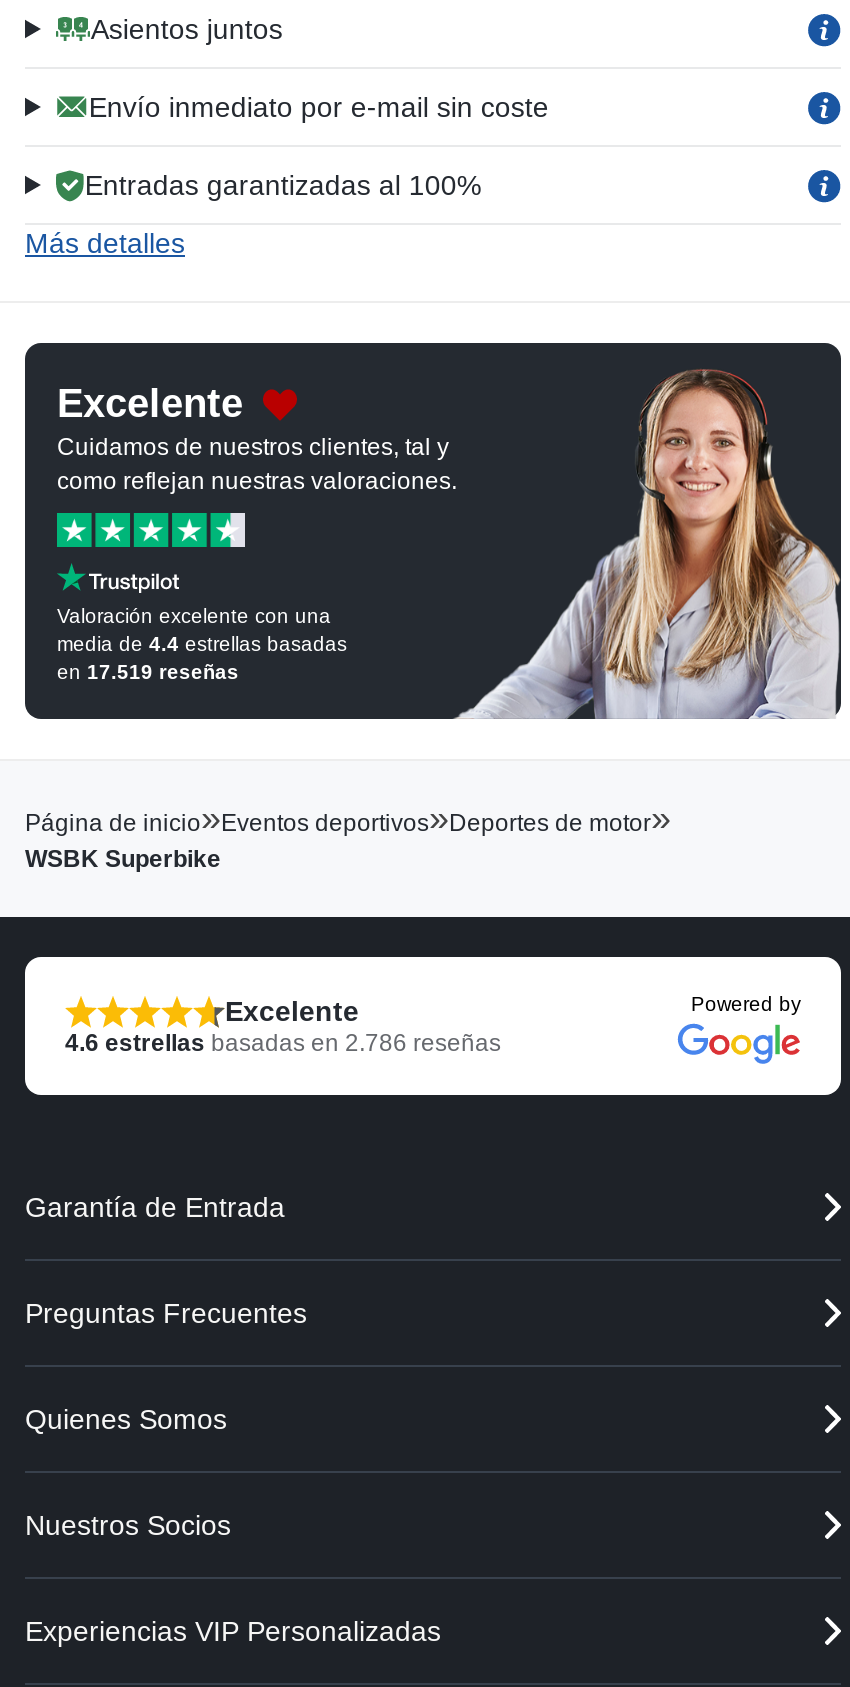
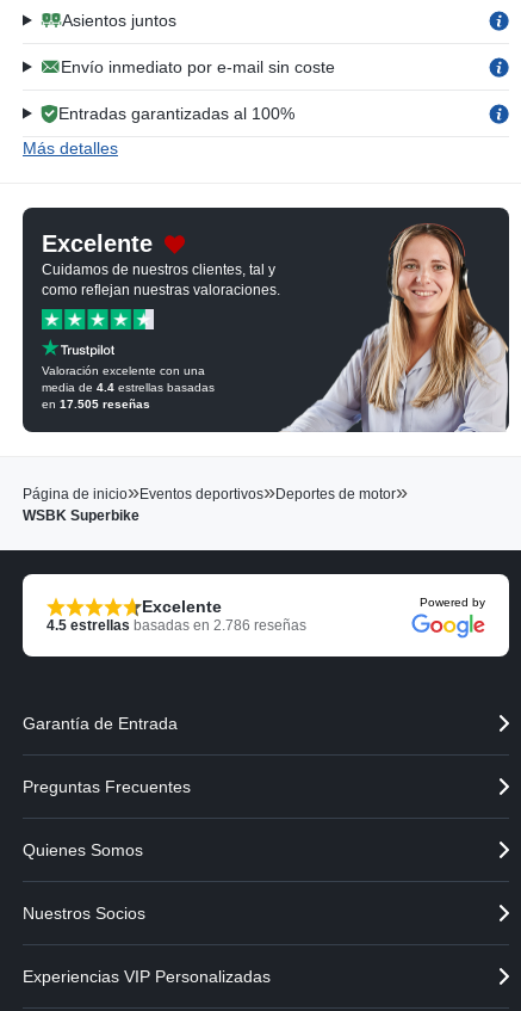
- en 17.519 reseñas
+ en 17.505 reseñas

- 4.6 estrellas basadas en 2.786 reseñas
+ 4.5 estrellas basadas en 2.786 reseñas
